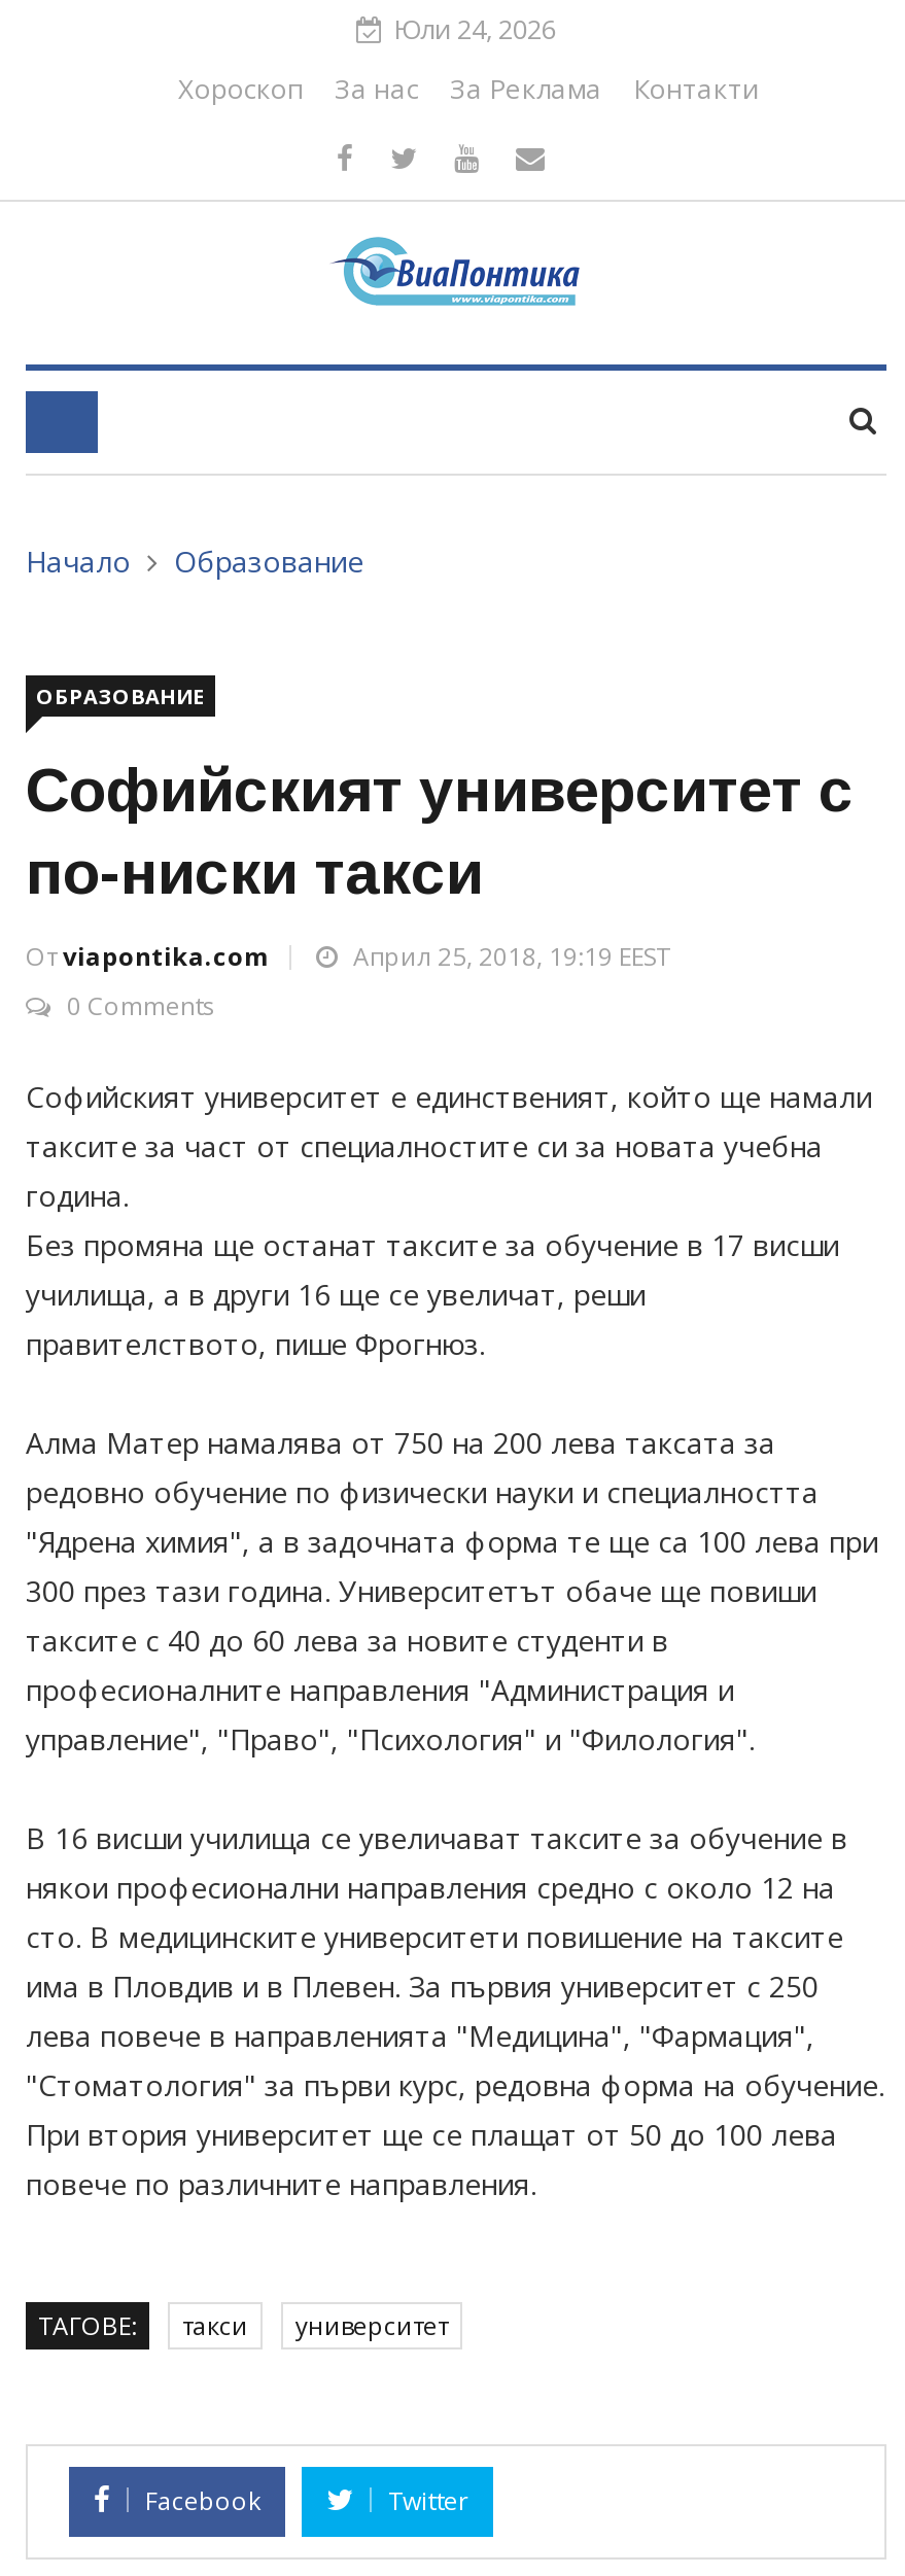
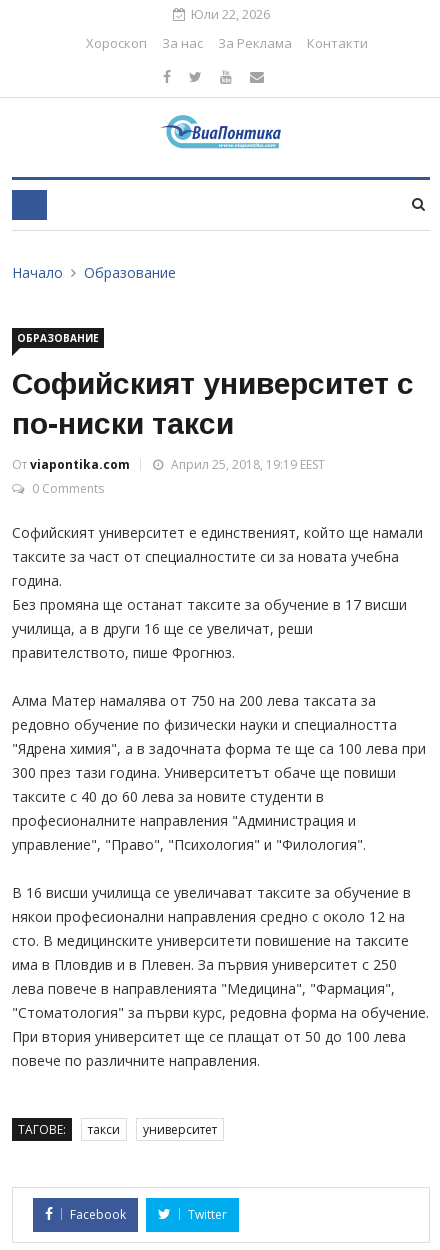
- Юли 24, 2026
+ Юли 22, 2026
